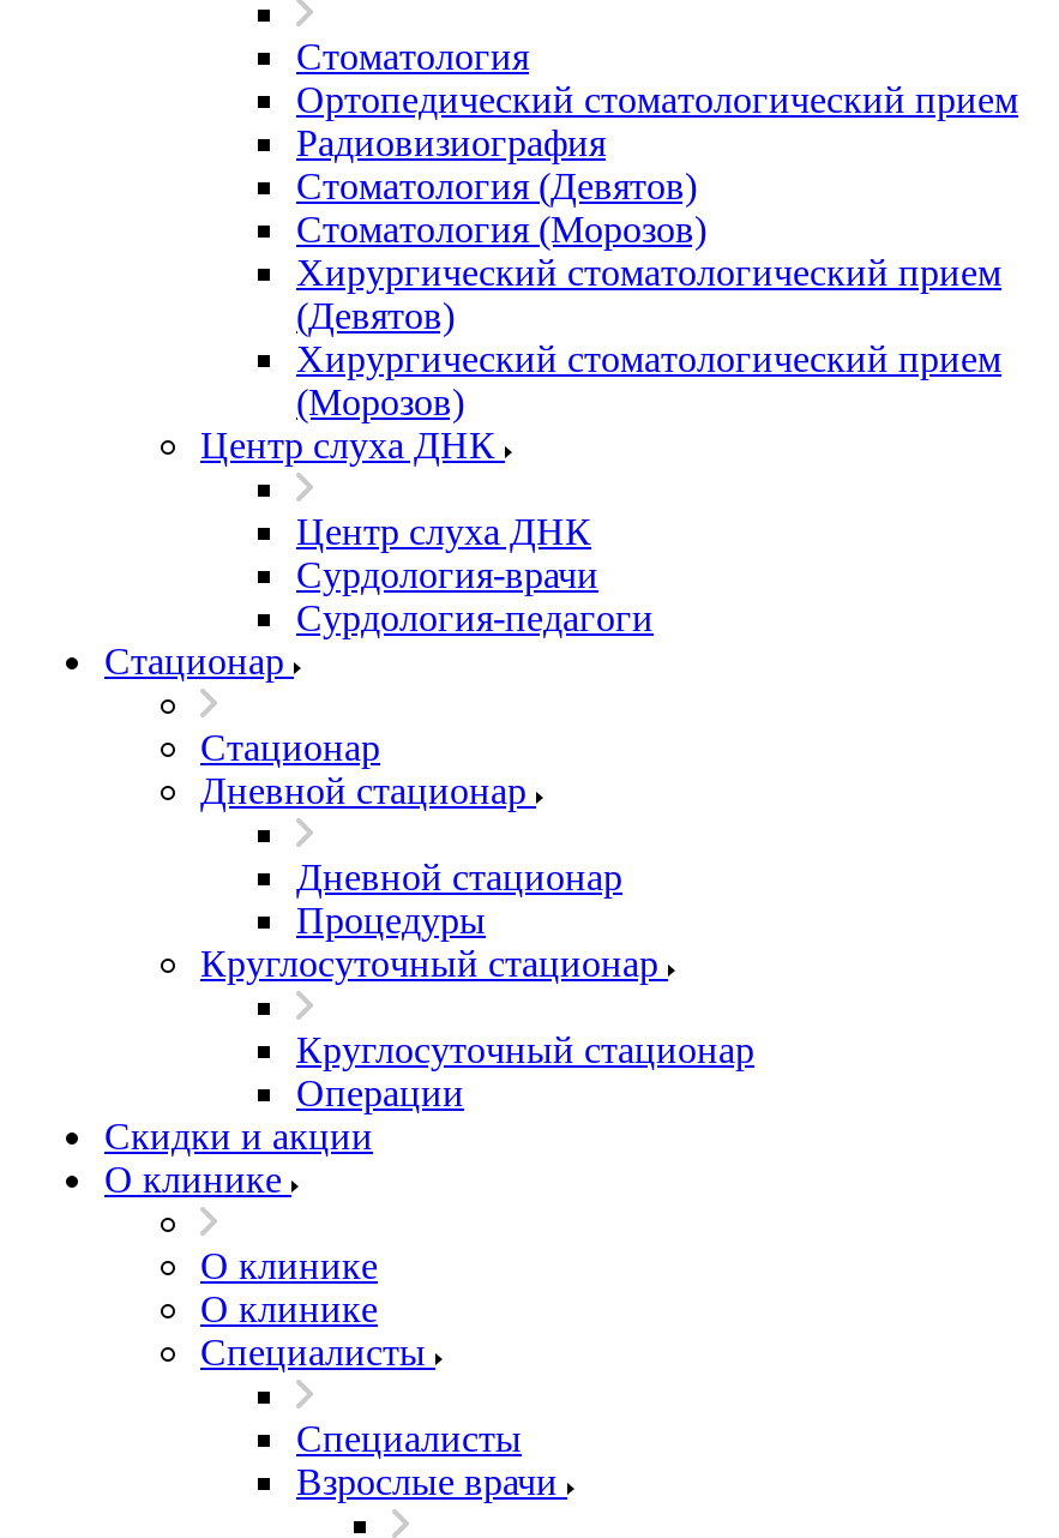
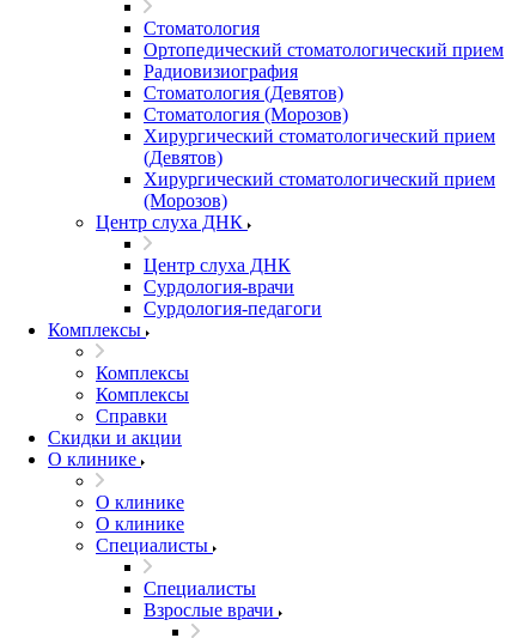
- Стационар
- Стационар
- Дневной стационар
- Дневной стационар
- Процедуры
- Круглосуточный стационар
- Круглосуточный стационар
- Операции
+ Комплексы
+ Комплексы
+ Комплексы
+ Справки
